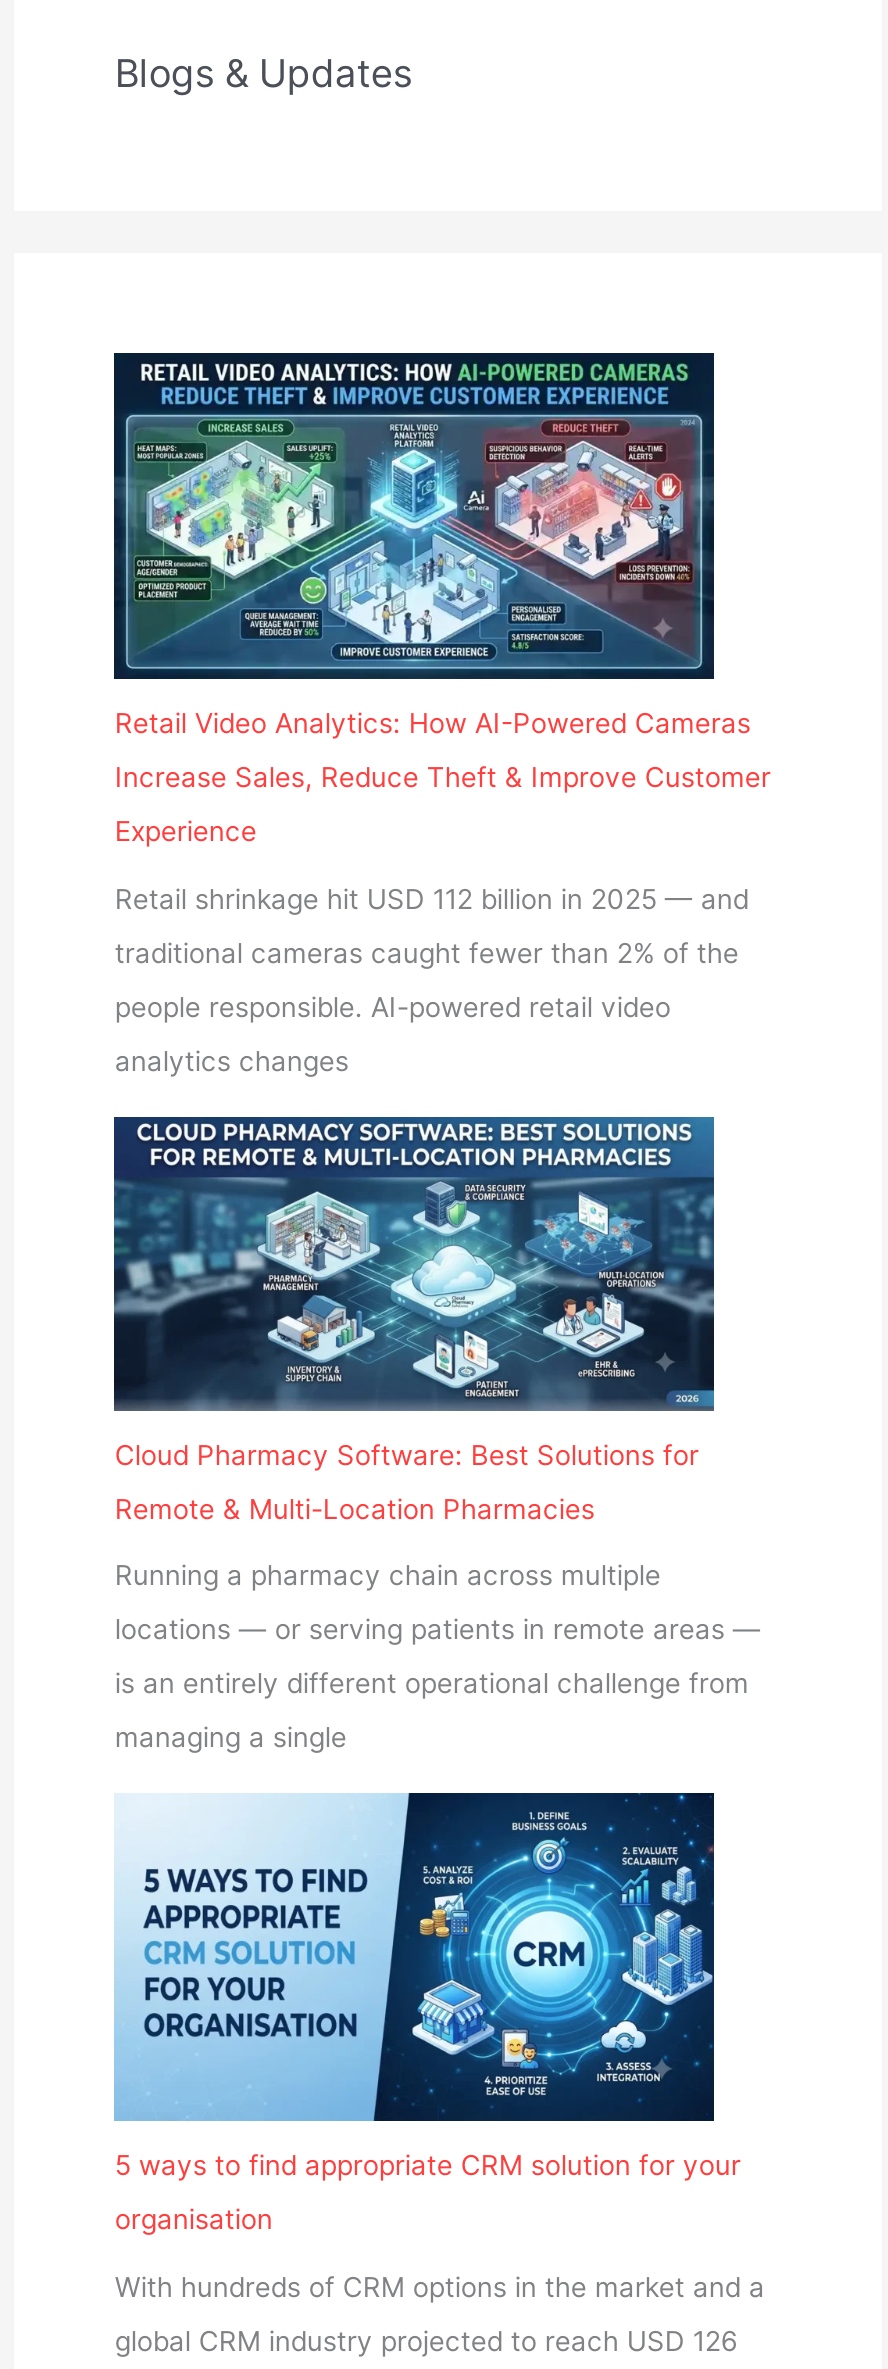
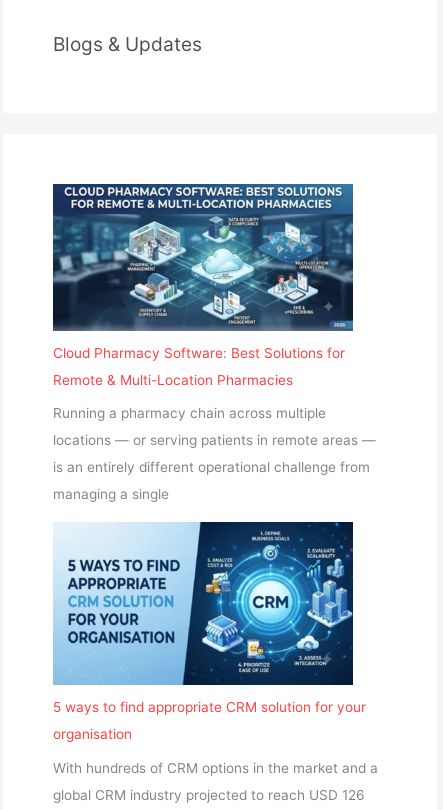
- [image]
- Retail Video Analytics: How AI-Powered Cameras
- Increase Sales, Reduce Theft & Improve Customer
- Experience
- Retail shrinkage hit USD 112 billion in 2025 — and
- traditional cameras caught fewer than 2% of the
- people responsible. AI-powered retail video
- analytics changes
